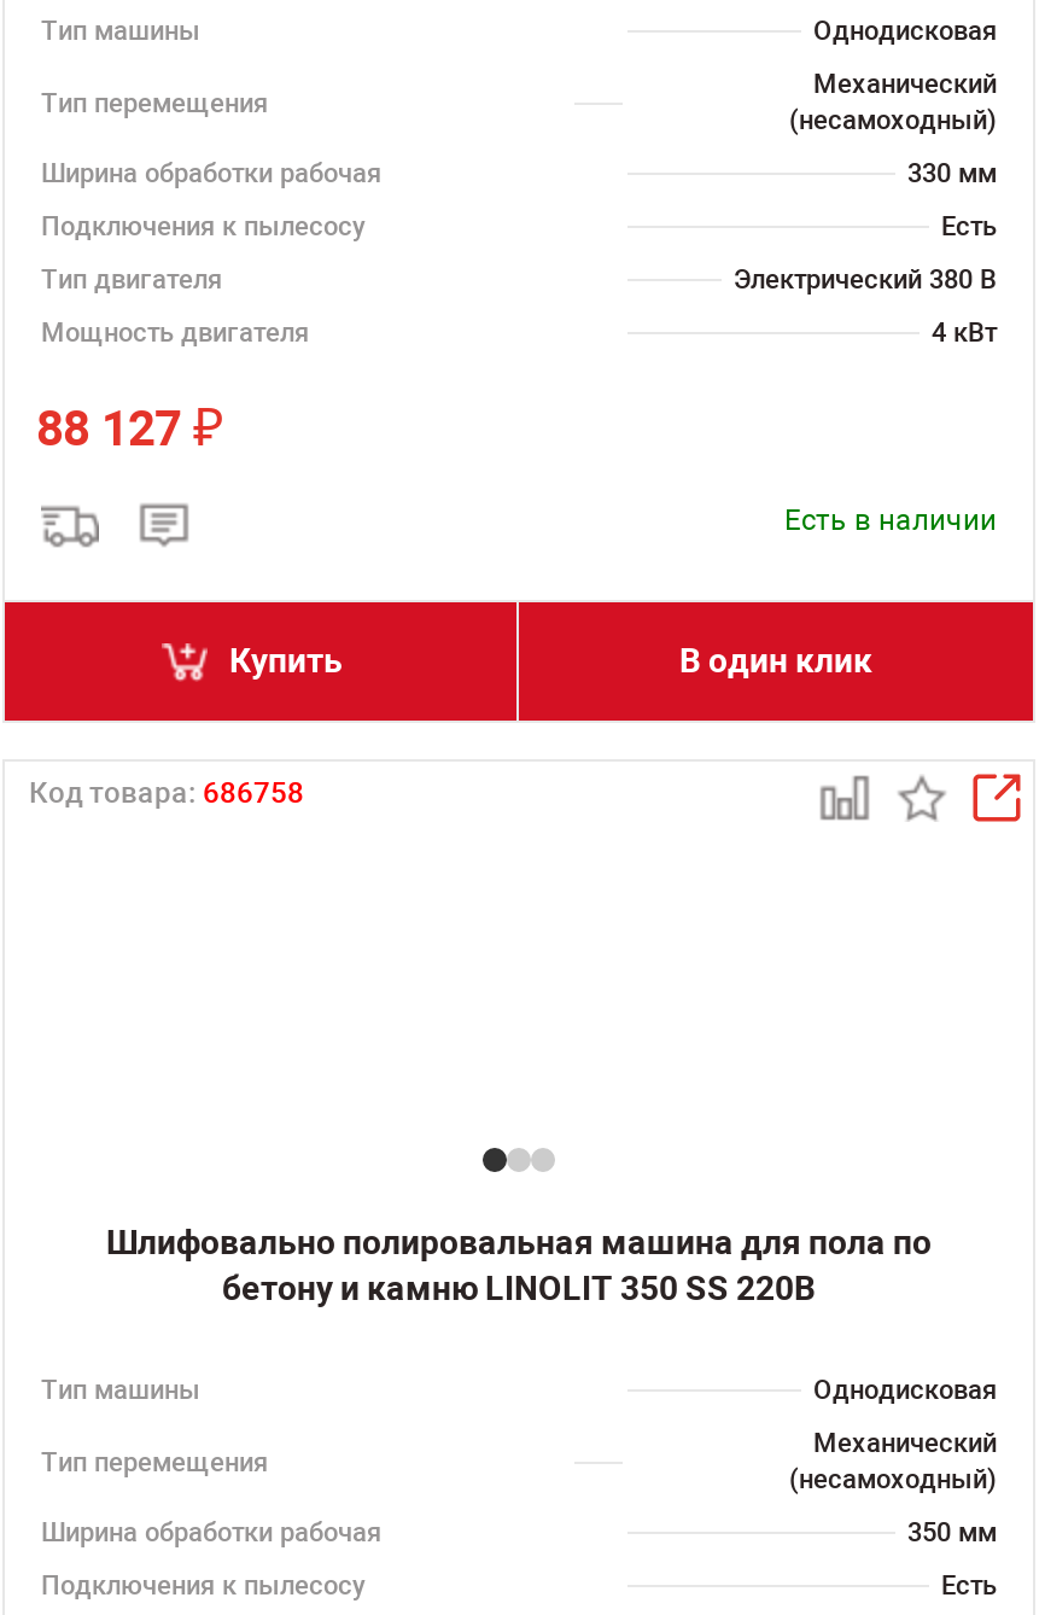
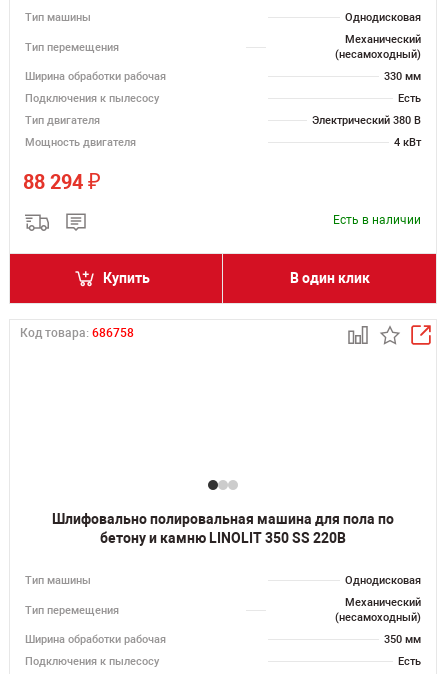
- 88 127 ₽
+ 88 294 ₽
